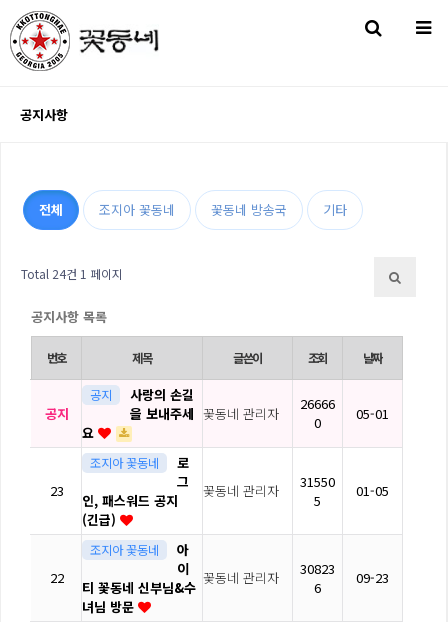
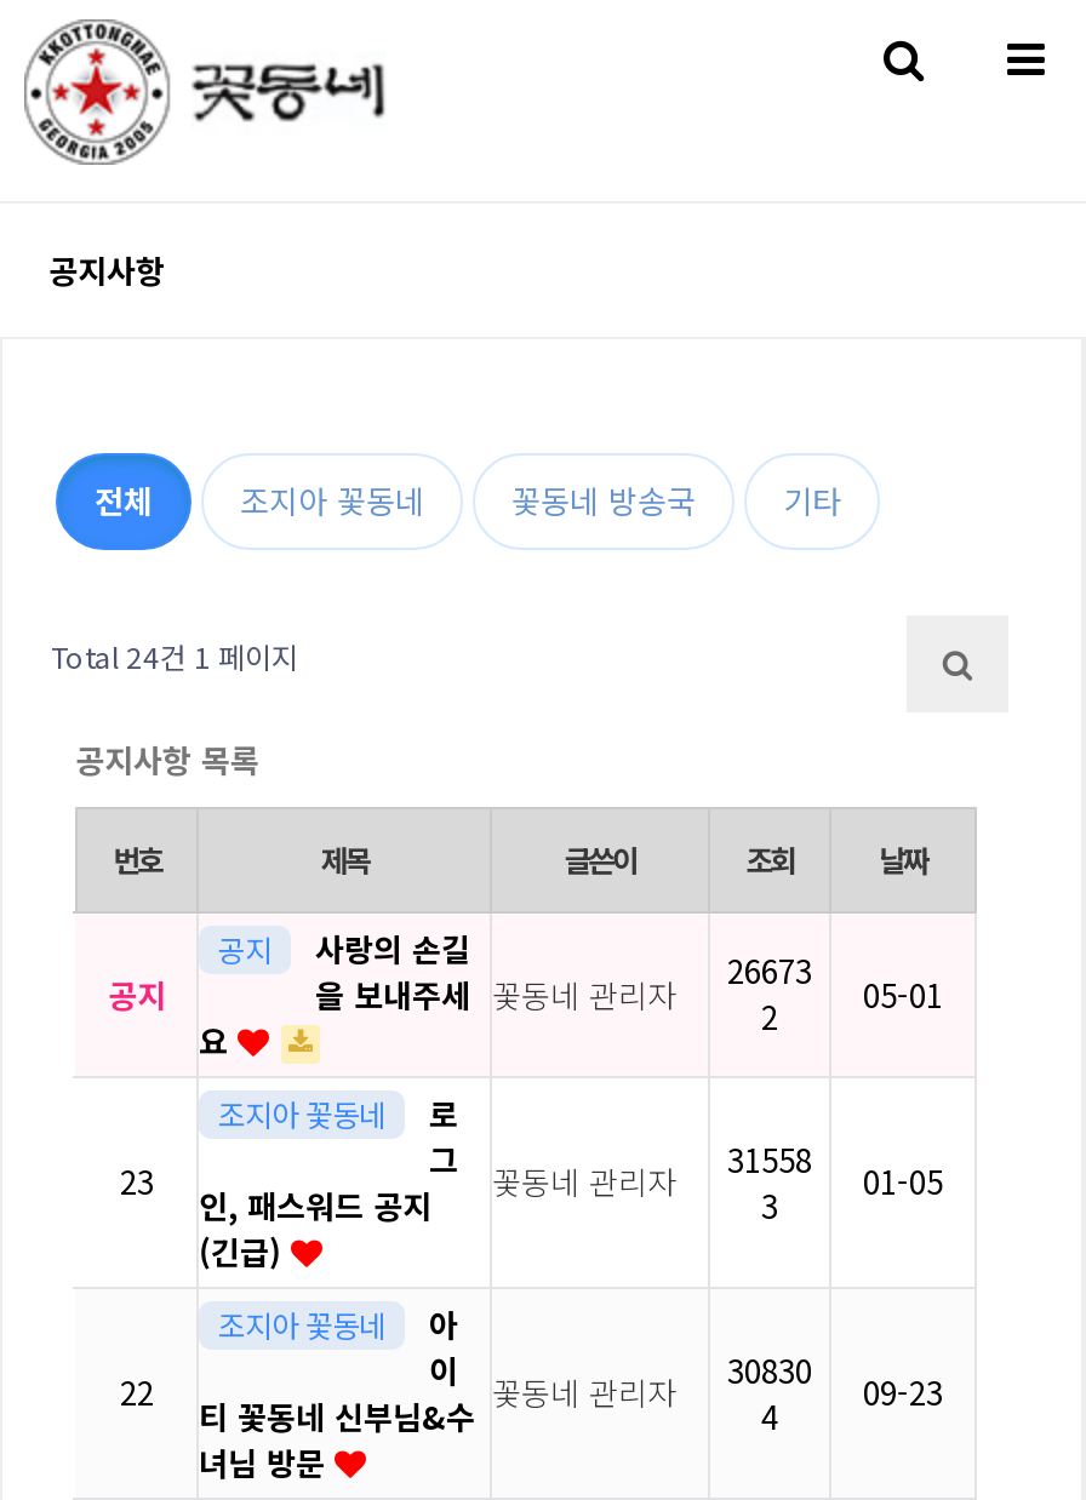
- 26666
+ 26673

- 을 보내주세 꽃동네 관리자 0 05-01
+ 을 보내주세 꽃동네 관리자 2 05-01

- 그 꽃동네 관리자 31550 01-05
+ 그 꽃동네 관리자 31558 01-05

- 5
+ 3

- 이 꽃동네 관리자 30823 09-23
+ 이 꽃동네 관리자 30830 09-23

- 6
+ 4
